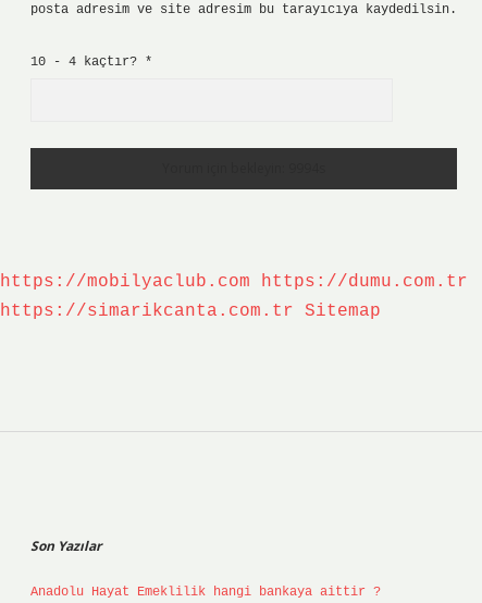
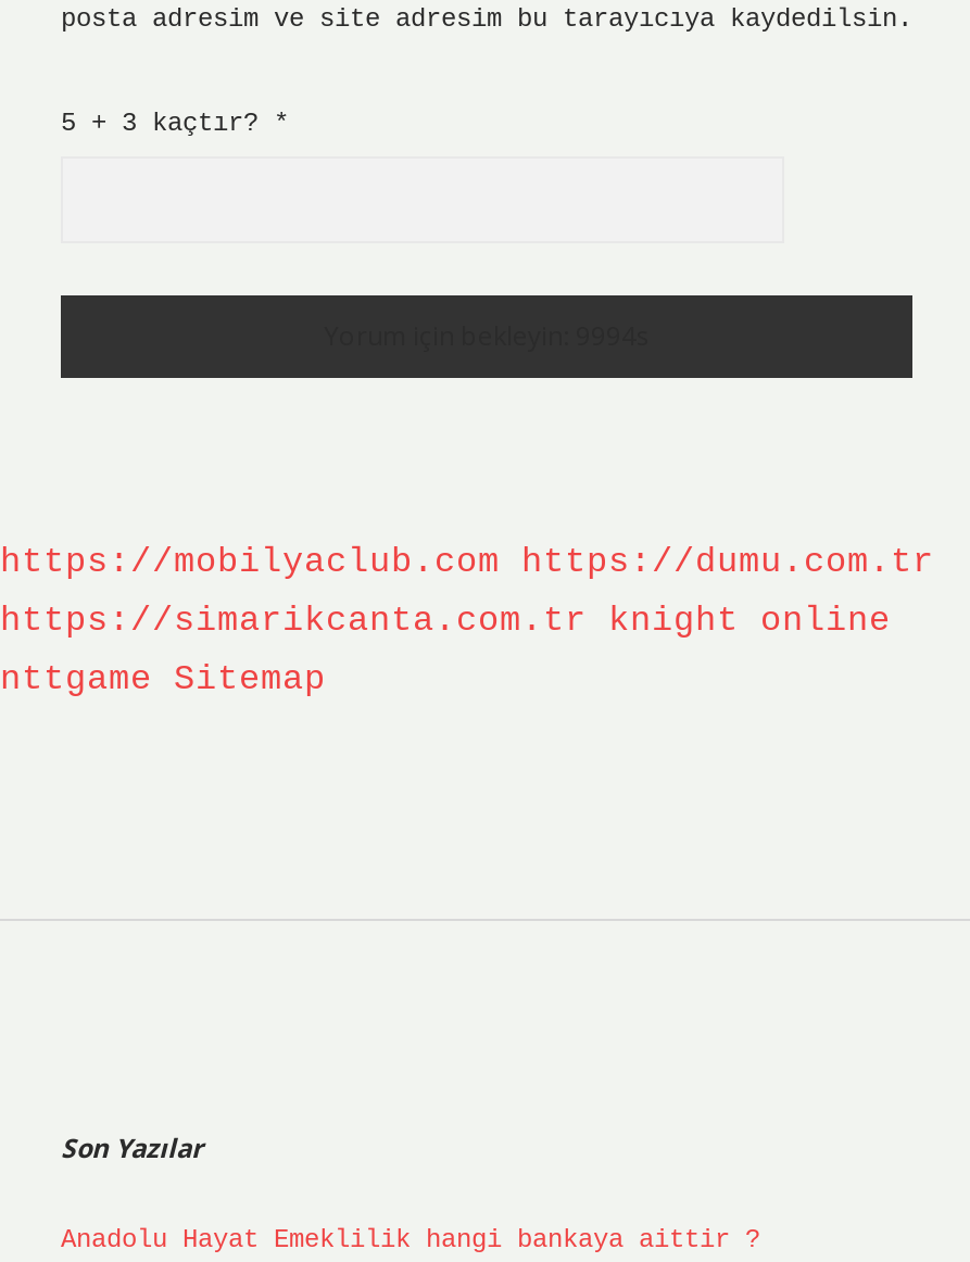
- 10 - 4 kaçtır? *
+ 5 + 3 kaçtır? *

- https://simarikcanta.com.tr Sitemap
+ https://simarikcanta.com.tr knight online
+ nttgame Sitemap
